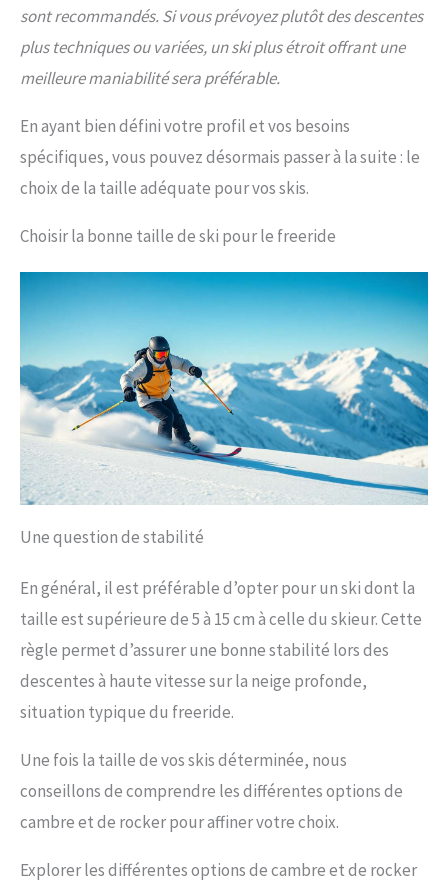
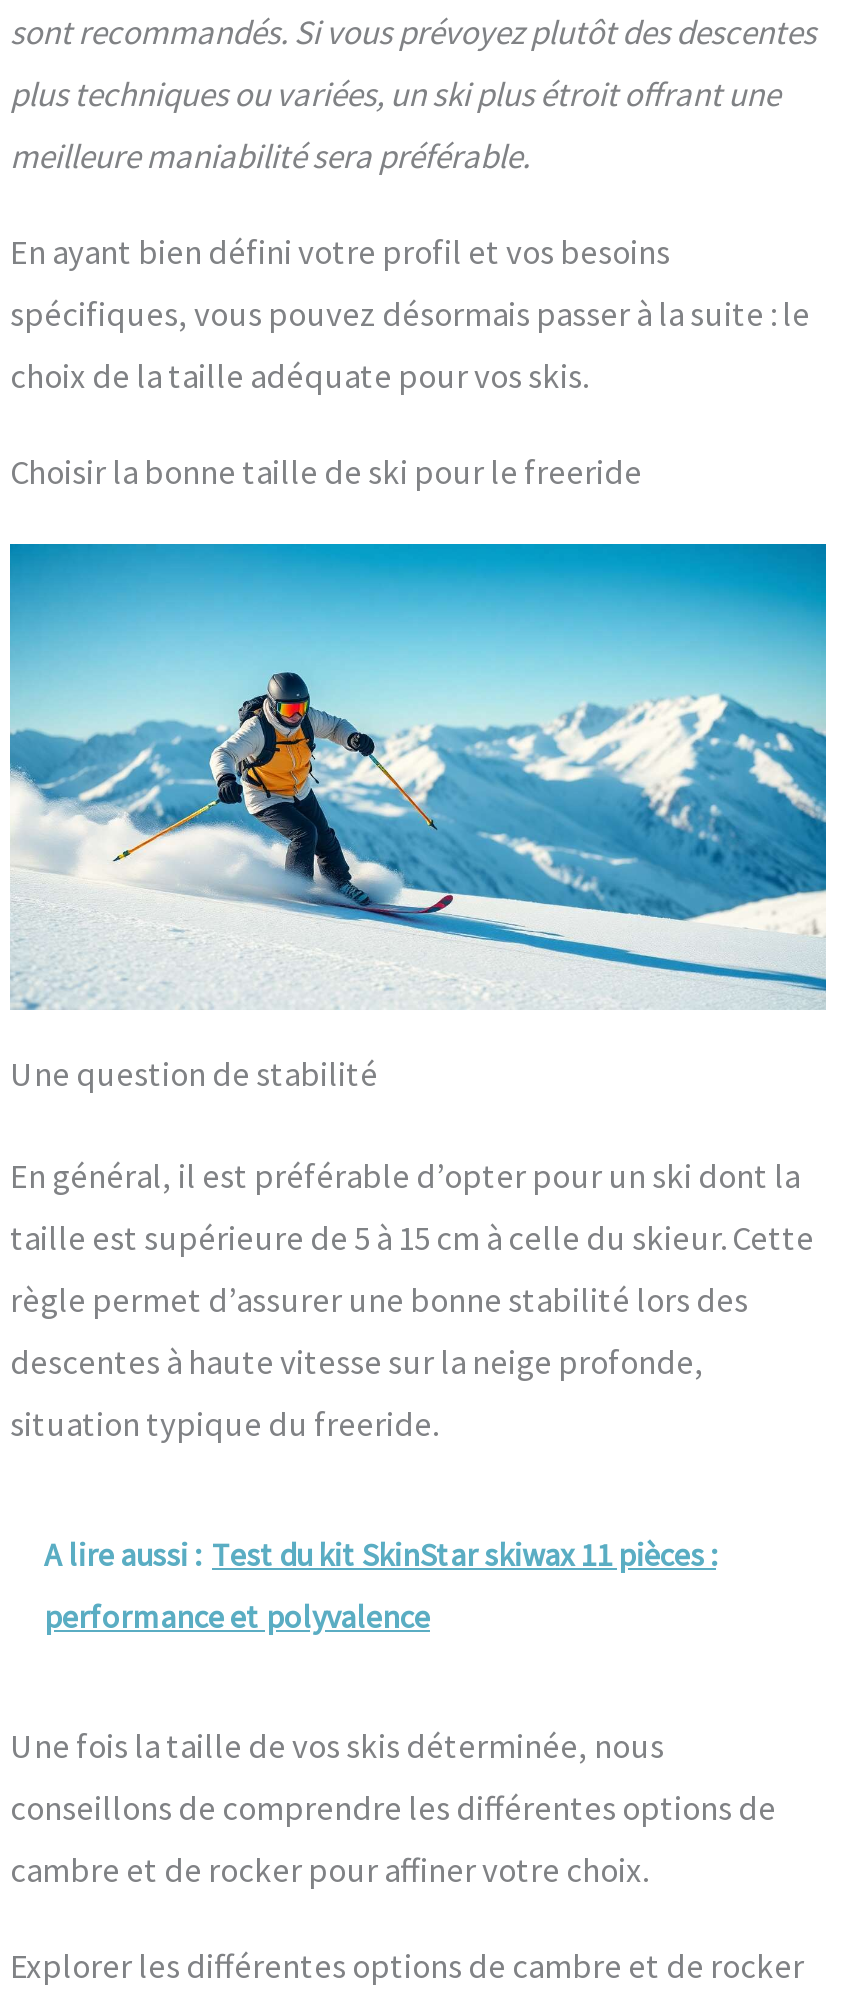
+ A lire aussi : Test du kit SkinStar skiwax 11 pièces :
+ performance et polyvalence
